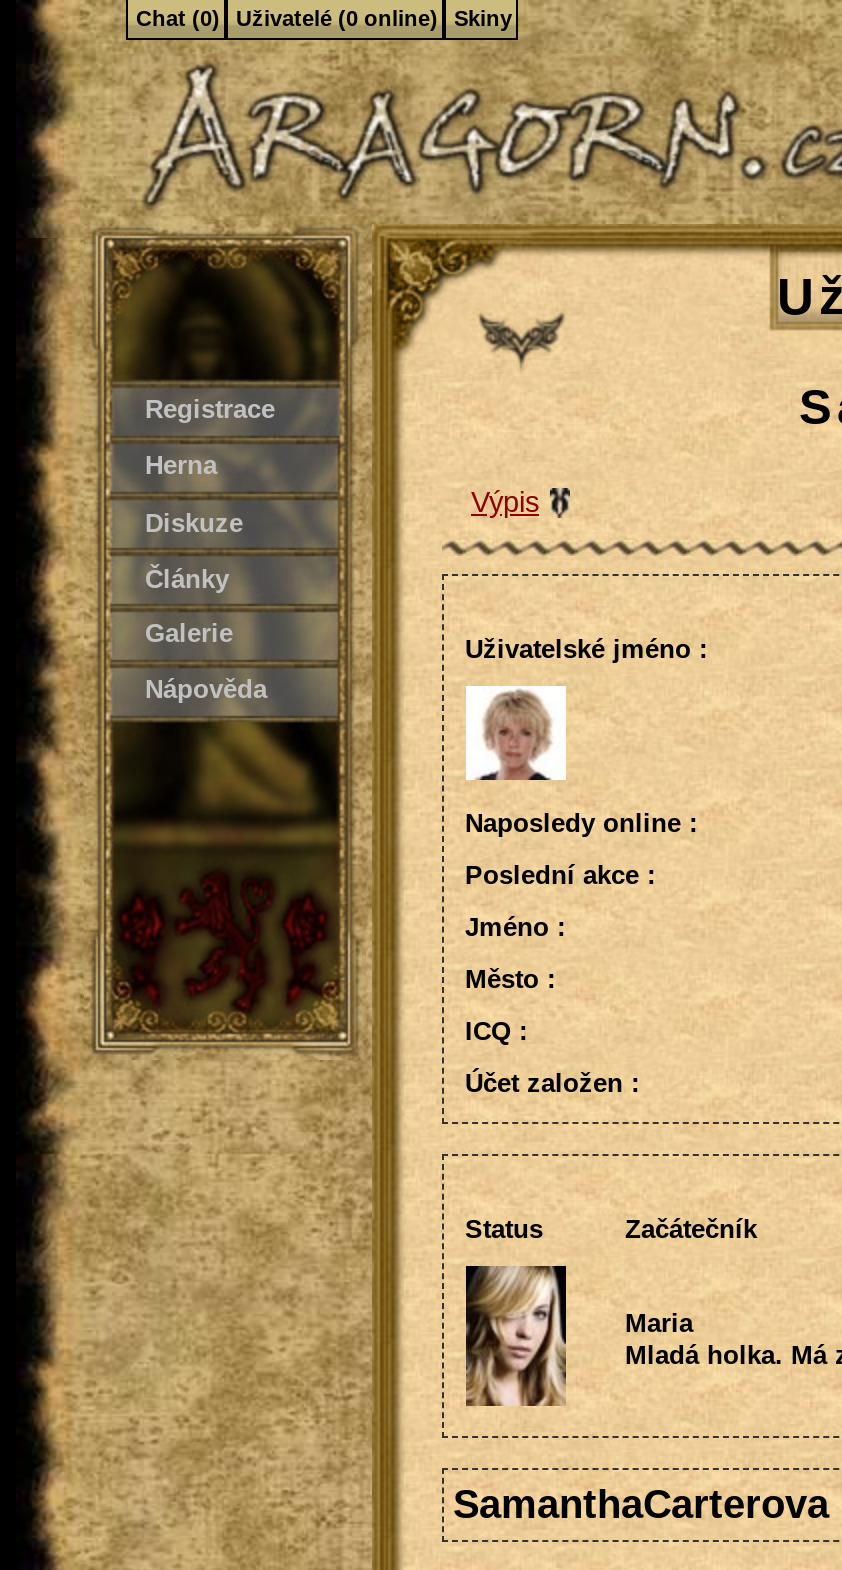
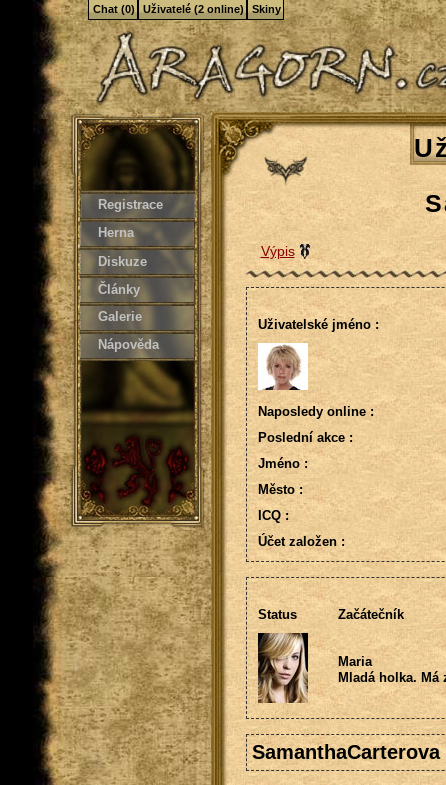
- Uživatelé (0 online)
+ Uživatelé (2 online)
